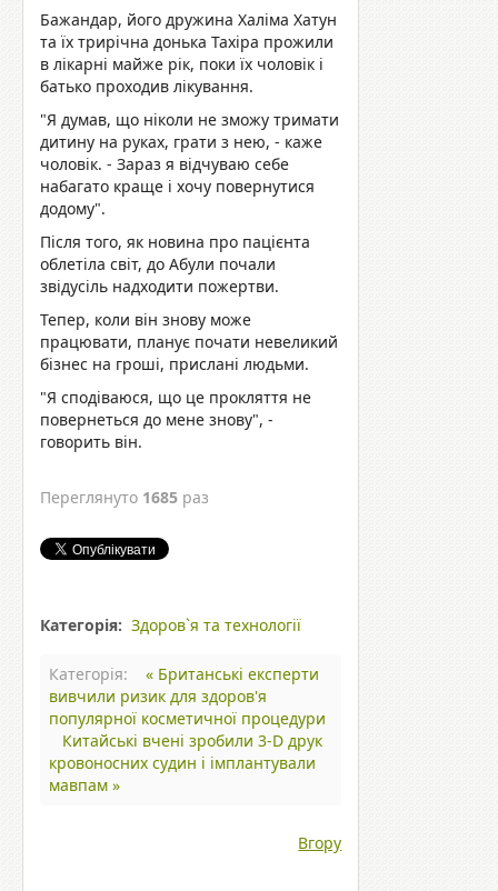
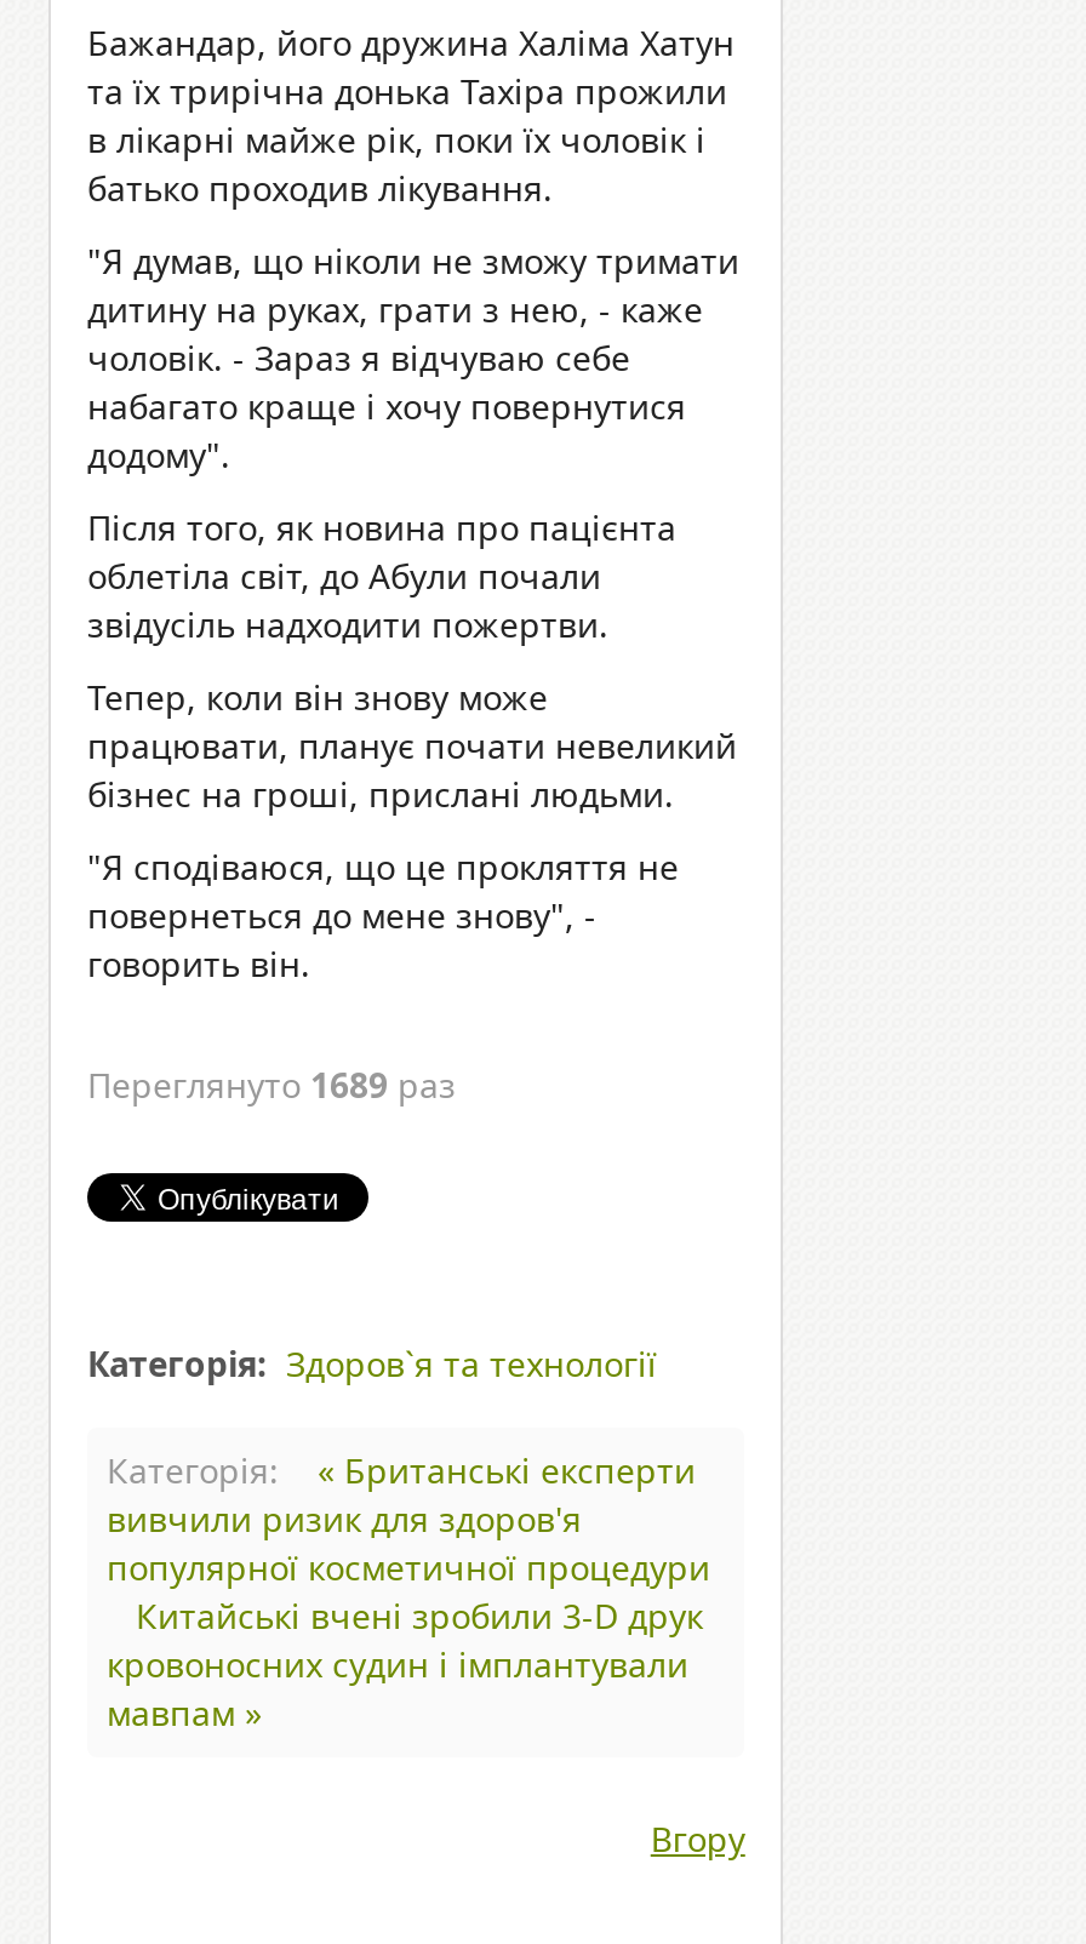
- Переглянуто 1685 раз
+ Переглянуто 1689 раз
